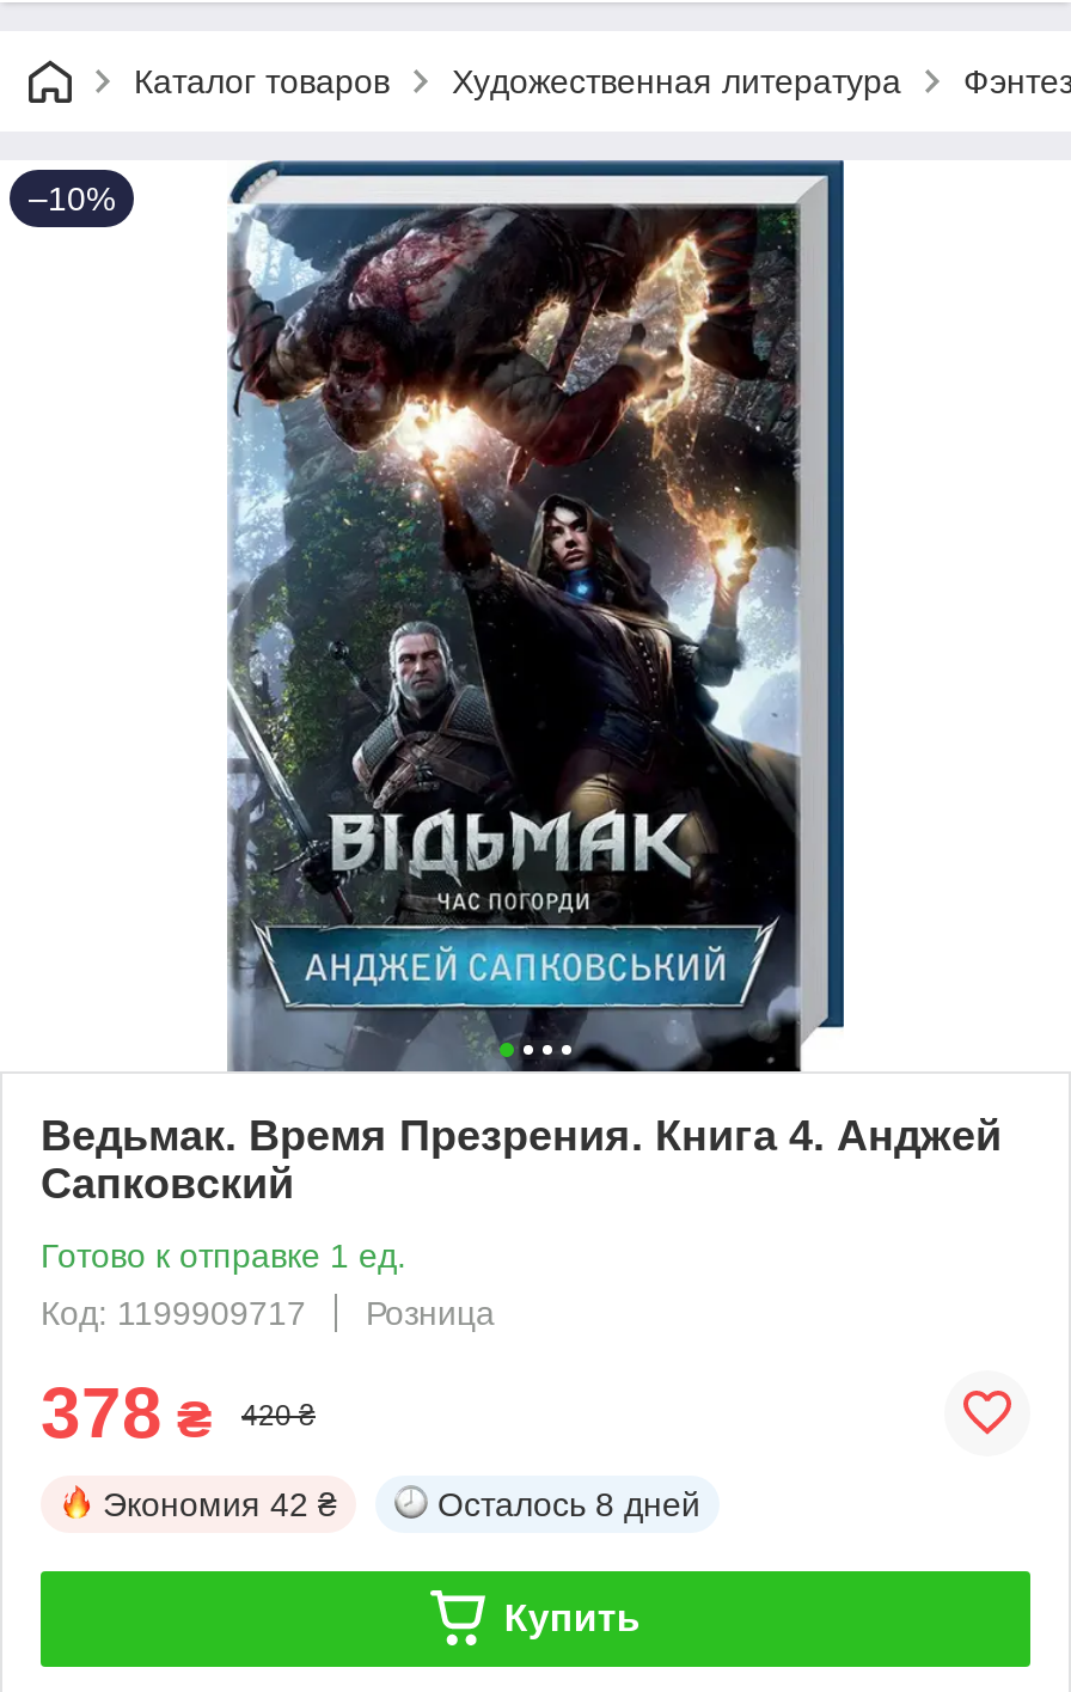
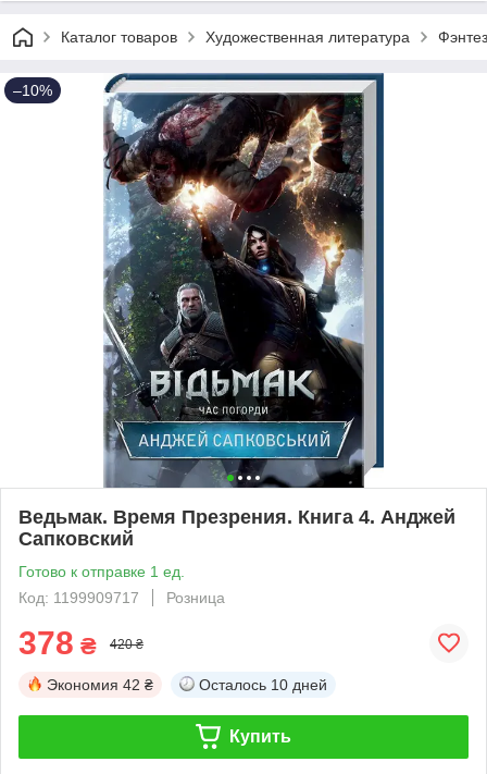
- Осталось 8 дней
+ Осталось 10 дней
